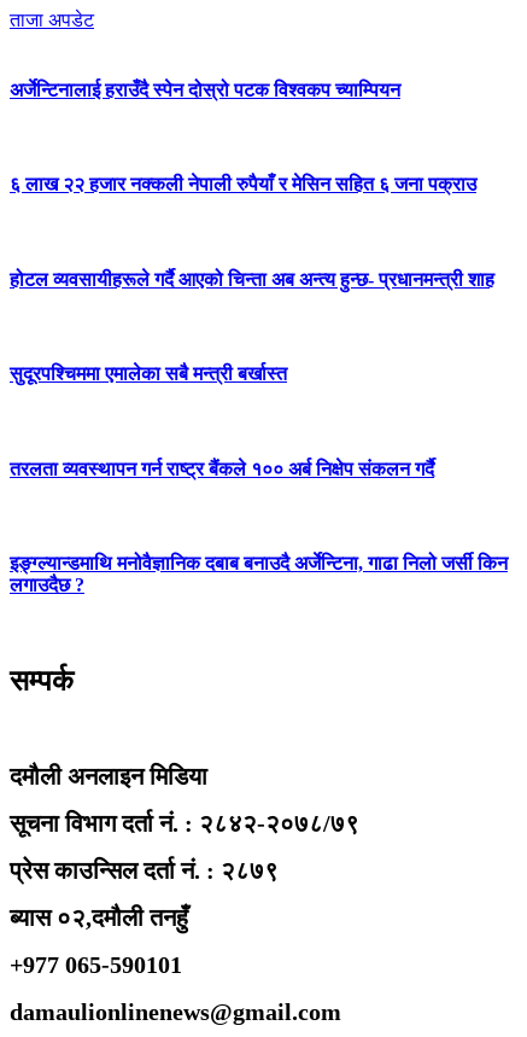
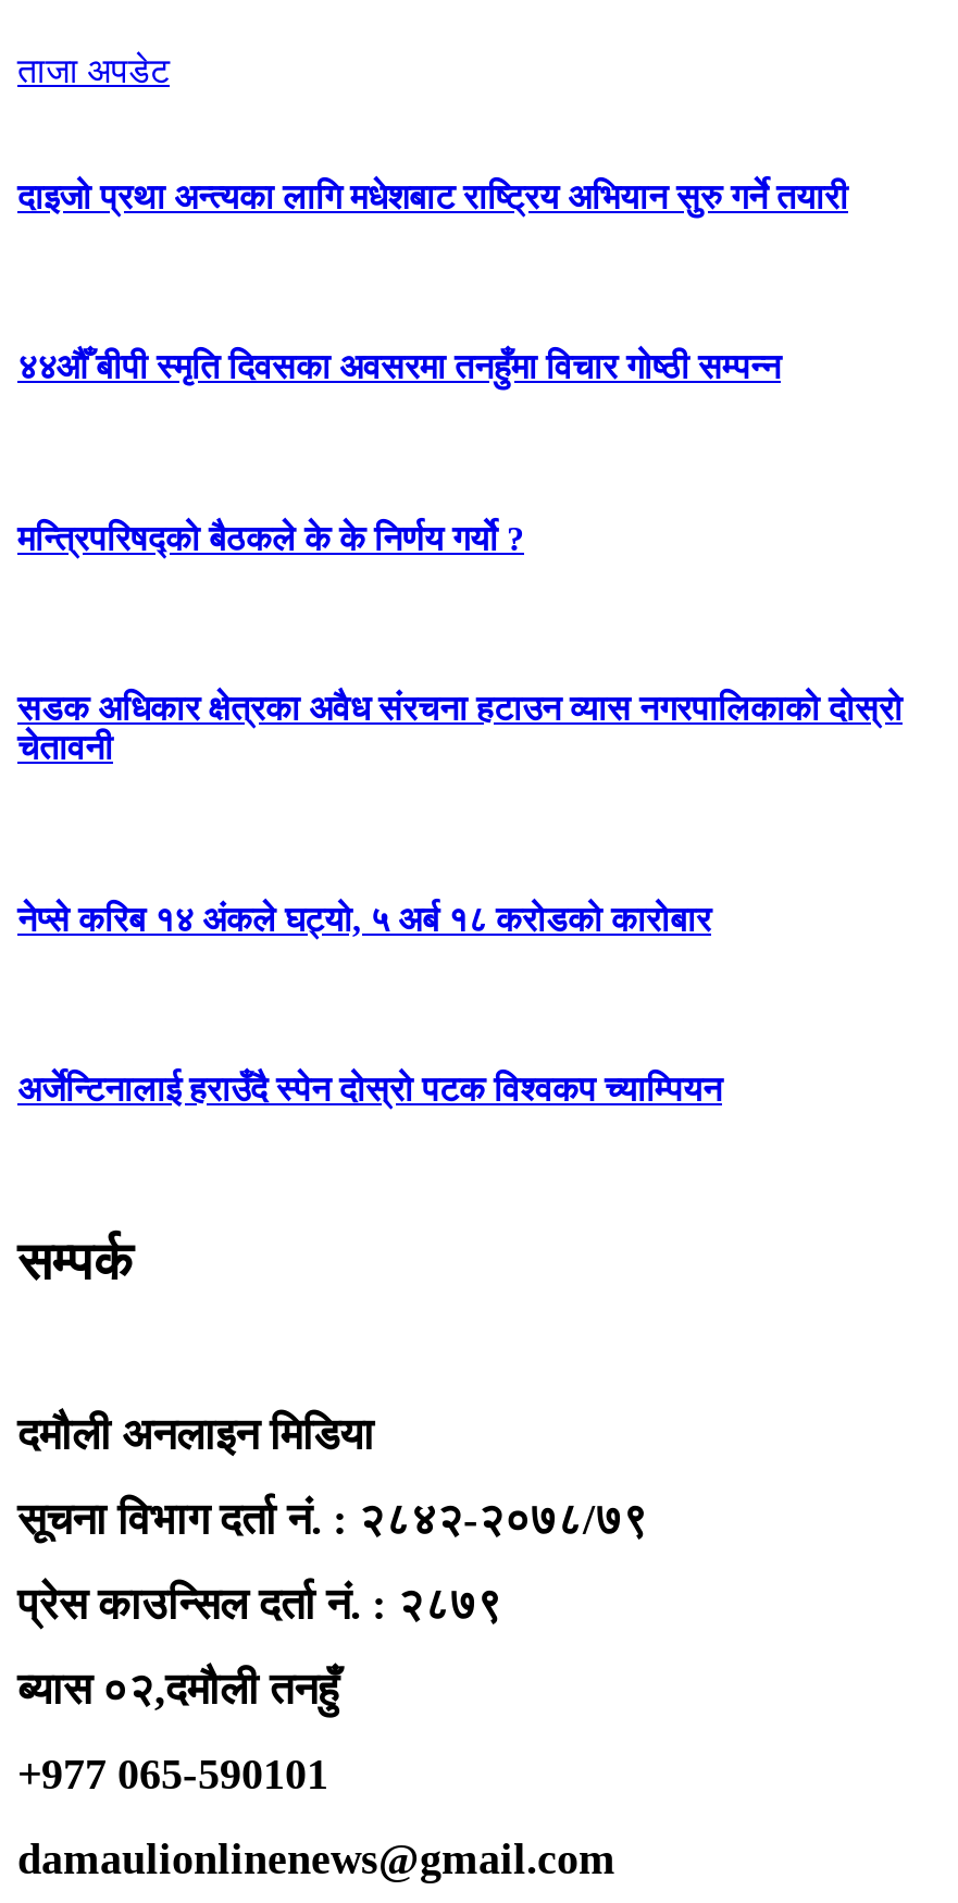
+ दाइजो प्रथा अन्त्यका लागि मधेशबाट राष्ट्रिय अभियान सुरु गर्ने तयारी

+ ४४औँ बीपी स्मृति दिवसका अवसरमा तनहुँमा विचार गोष्ठी सम्पन्न

+ मन्त्रिपरिषद्को बैठकले के के निर्णय गर्यो ?

+ सडक अधिकार क्षेत्रका अवैध संरचना हटाउन व्यास नगरपालिकाको दोस्रो
+ चेतावनी

+ नेप्से करिब १४ अंकले घट्यो, ५ अर्ब १८ करोडको कारोबार

moved down: अर्जेन्टिनालाई हराउँदै स्पेन दोस्रो पटक विश्वकप च्याम्पियन

- ६ लाख २२ हजार नक्कली नेपाली रुपैयाँ र मेसिन सहित ६ जना पक्राउ

- होटल व्यवसायीहरूले गर्दै आएको चिन्ता अब अन्त्य हुन्छ- प्रधानमन्त्री शाह

- सुदूरपश्चिममा एमालेका सबै मन्त्री बर्खास्त

- तरलता व्यवस्थापन गर्न राष्ट्र बैंकले १०० अर्ब निक्षेप संकलन गर्दै

- इङ्ग्ल्यान्डमाथि मनोवैज्ञानिक दबाब बनाउदै अर्जेन्टिना, गाढा निलो जर्सी किन
- लगाउदैछ ?
